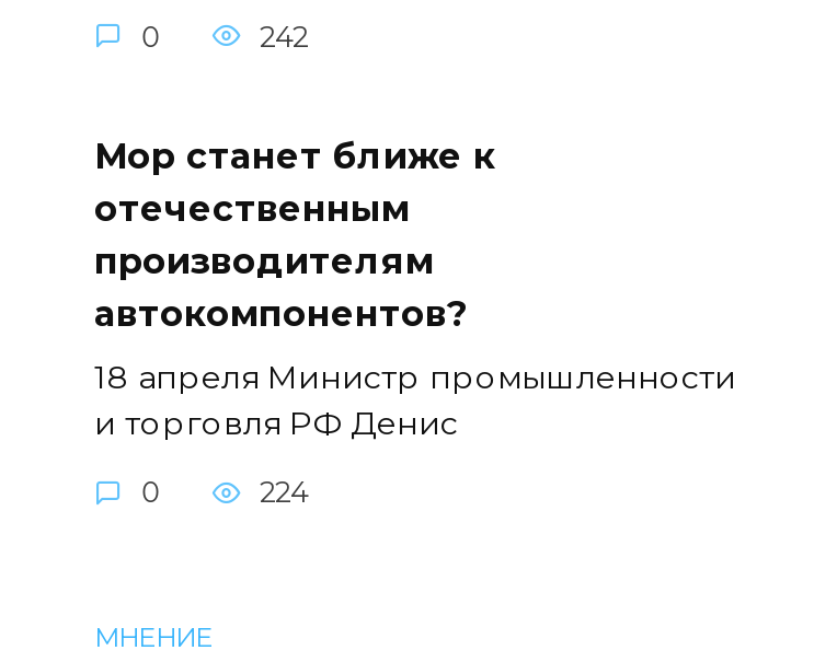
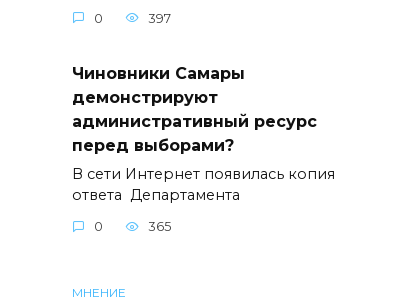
- 242
+ 397

- Мор станет ближе к
- отечественным
- производителям
- автокомпонентов?
+ Чиновники Самары
+ демонстрируют
+ административный ресурс
+ перед выборами?

- 18 апреля Министр промышленности
- и торговля РФ Денис
+ В сети Интернет появилась копия
+ ответа Департамента

- 224
+ 365
